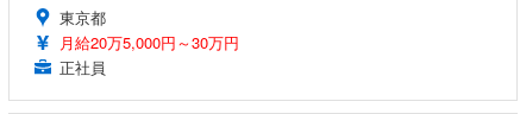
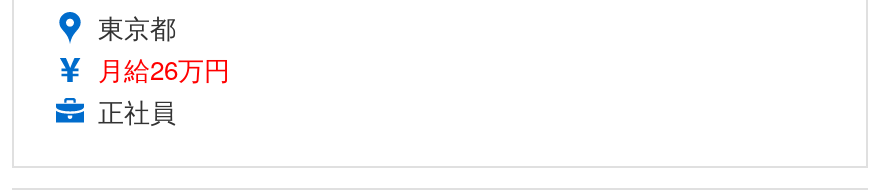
- 月給20万5,000円～30万円
+ 月給26万円
